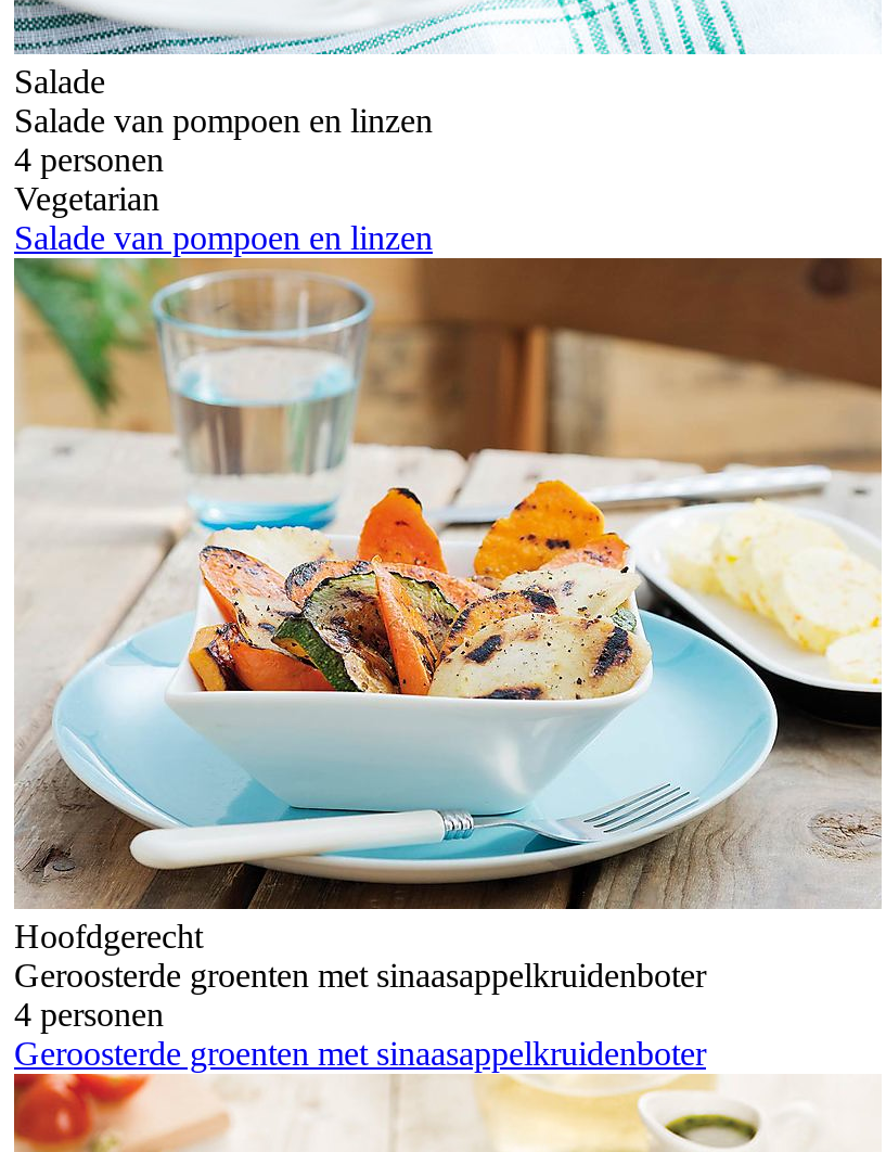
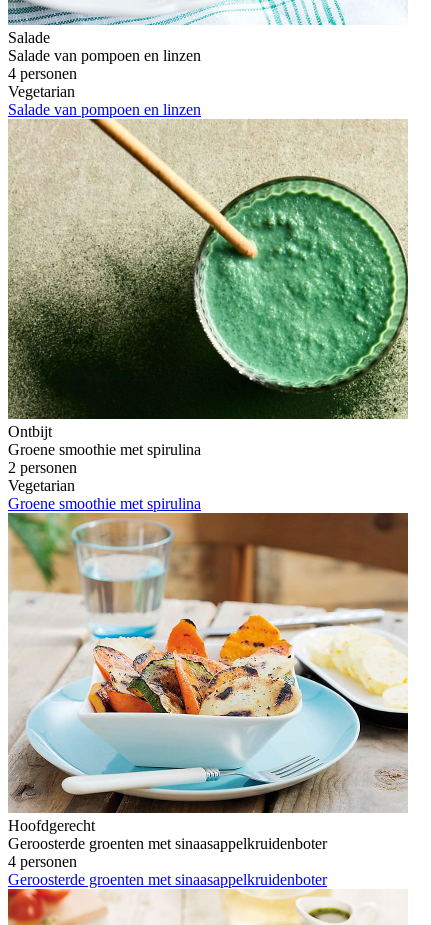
+ [image]
+ Ontbijt
+ Groene smoothie met spirulina
+ 2 personen
+ Vegetarian
+ Groene smoothie met spirulina
